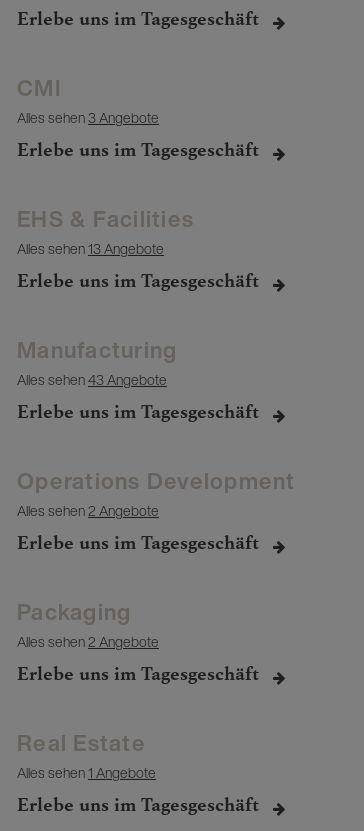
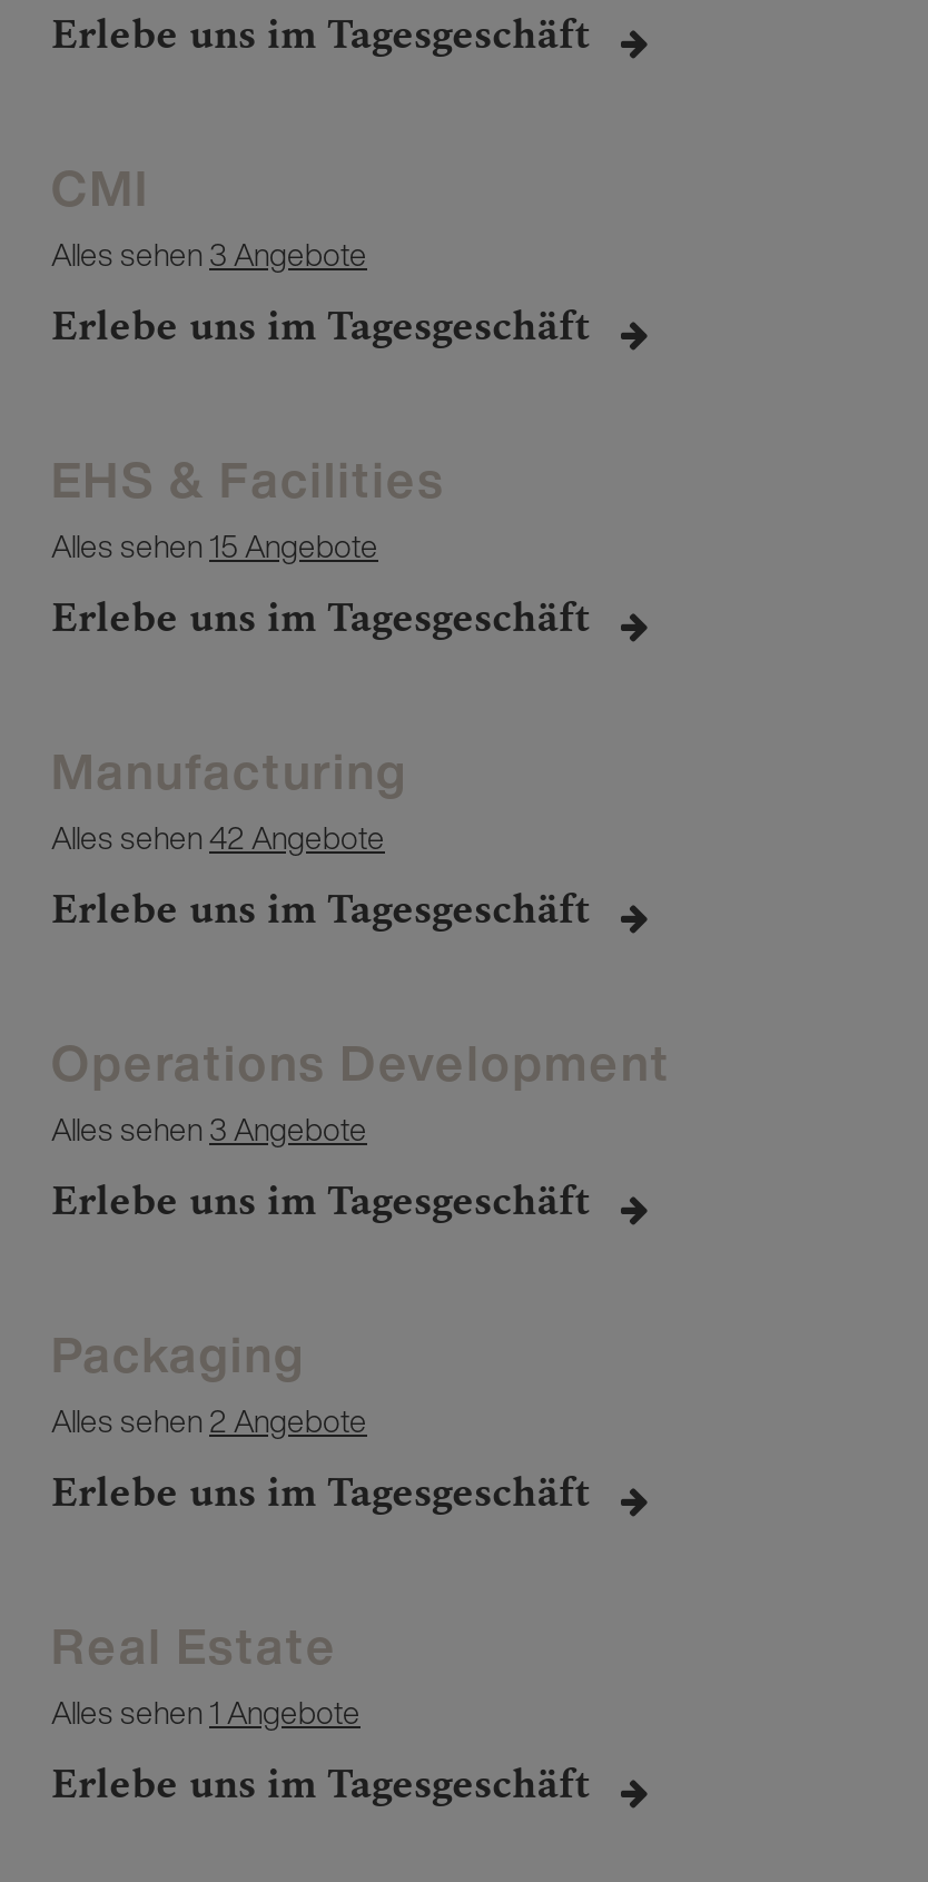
- Alles sehen 13 Angebote
+ Alles sehen 15 Angebote

- Alles sehen 43 Angebote
+ Alles sehen 42 Angebote

- Alles sehen 2 Angebote
+ Alles sehen 3 Angebote
